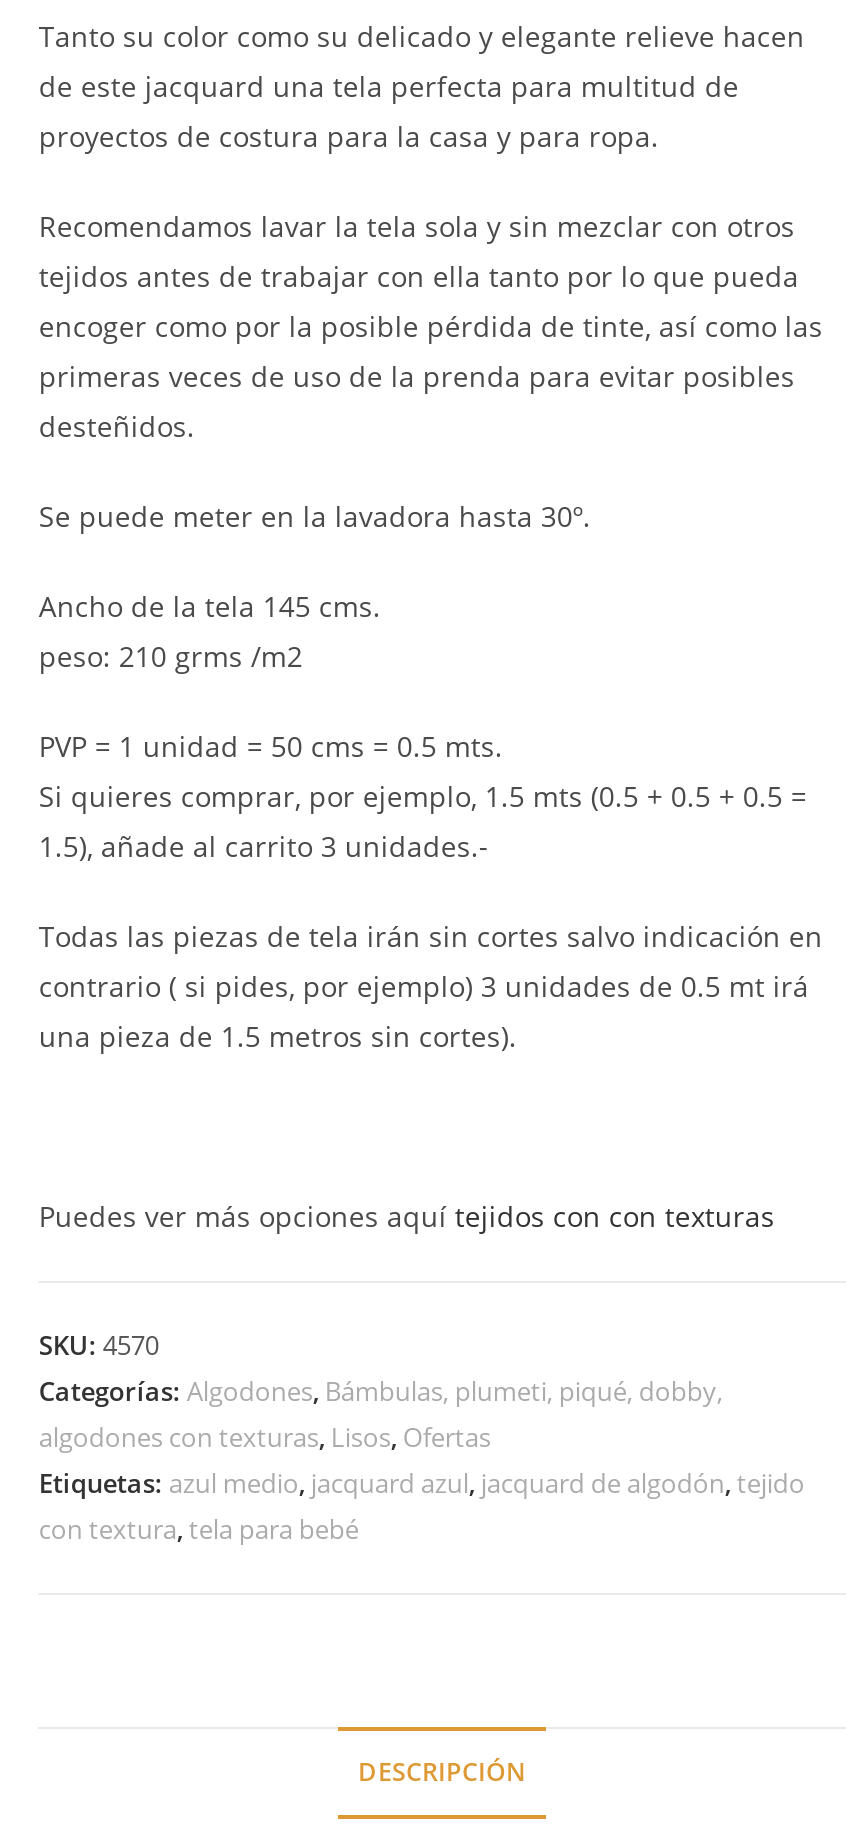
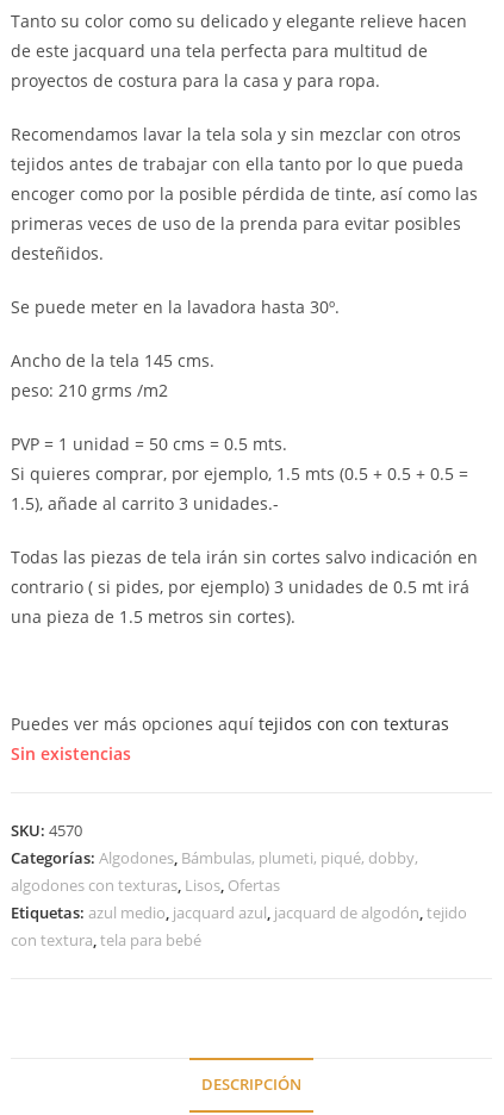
+ Sin existencias
